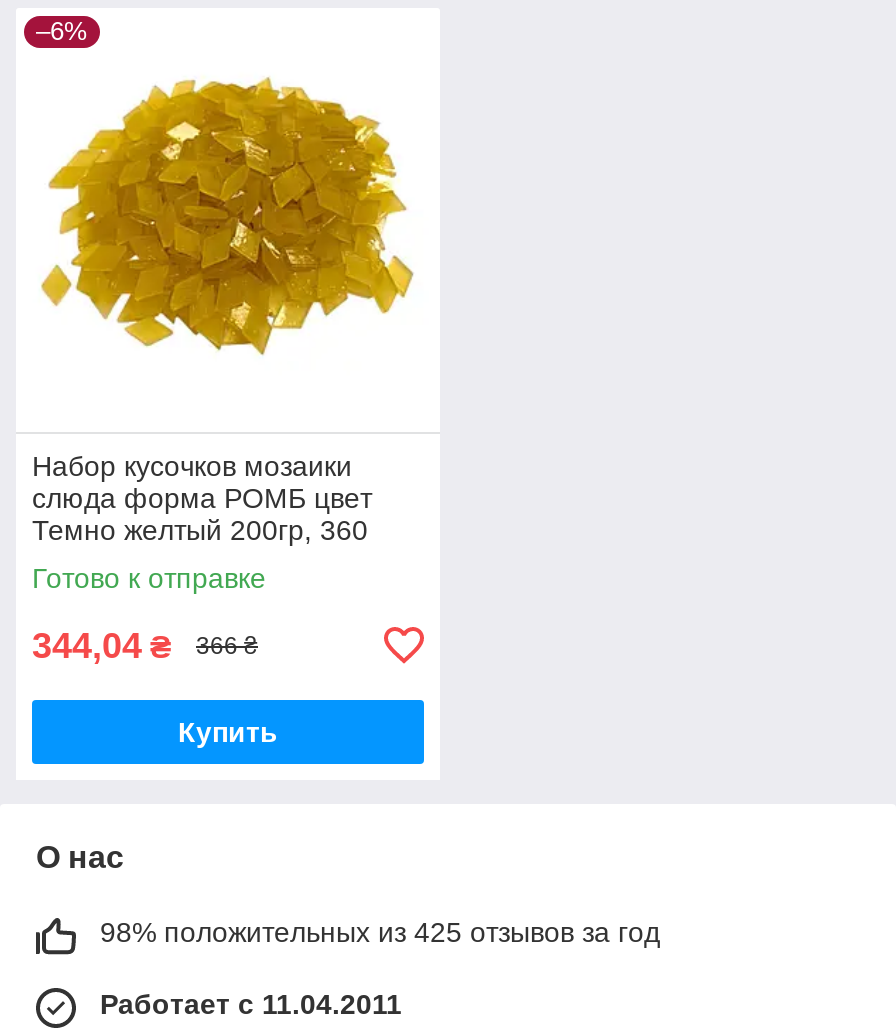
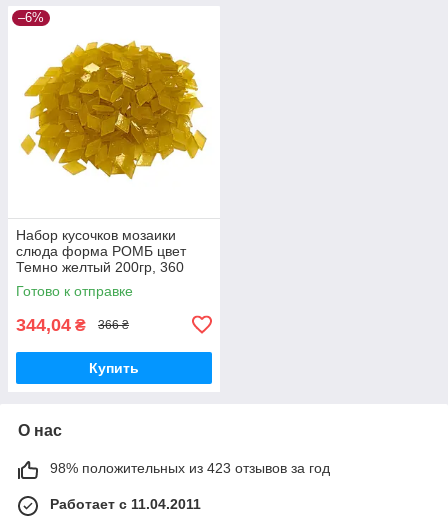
- 98% положительных из 425 отзывов за год
+ 98% положительных из 423 отзывов за год
